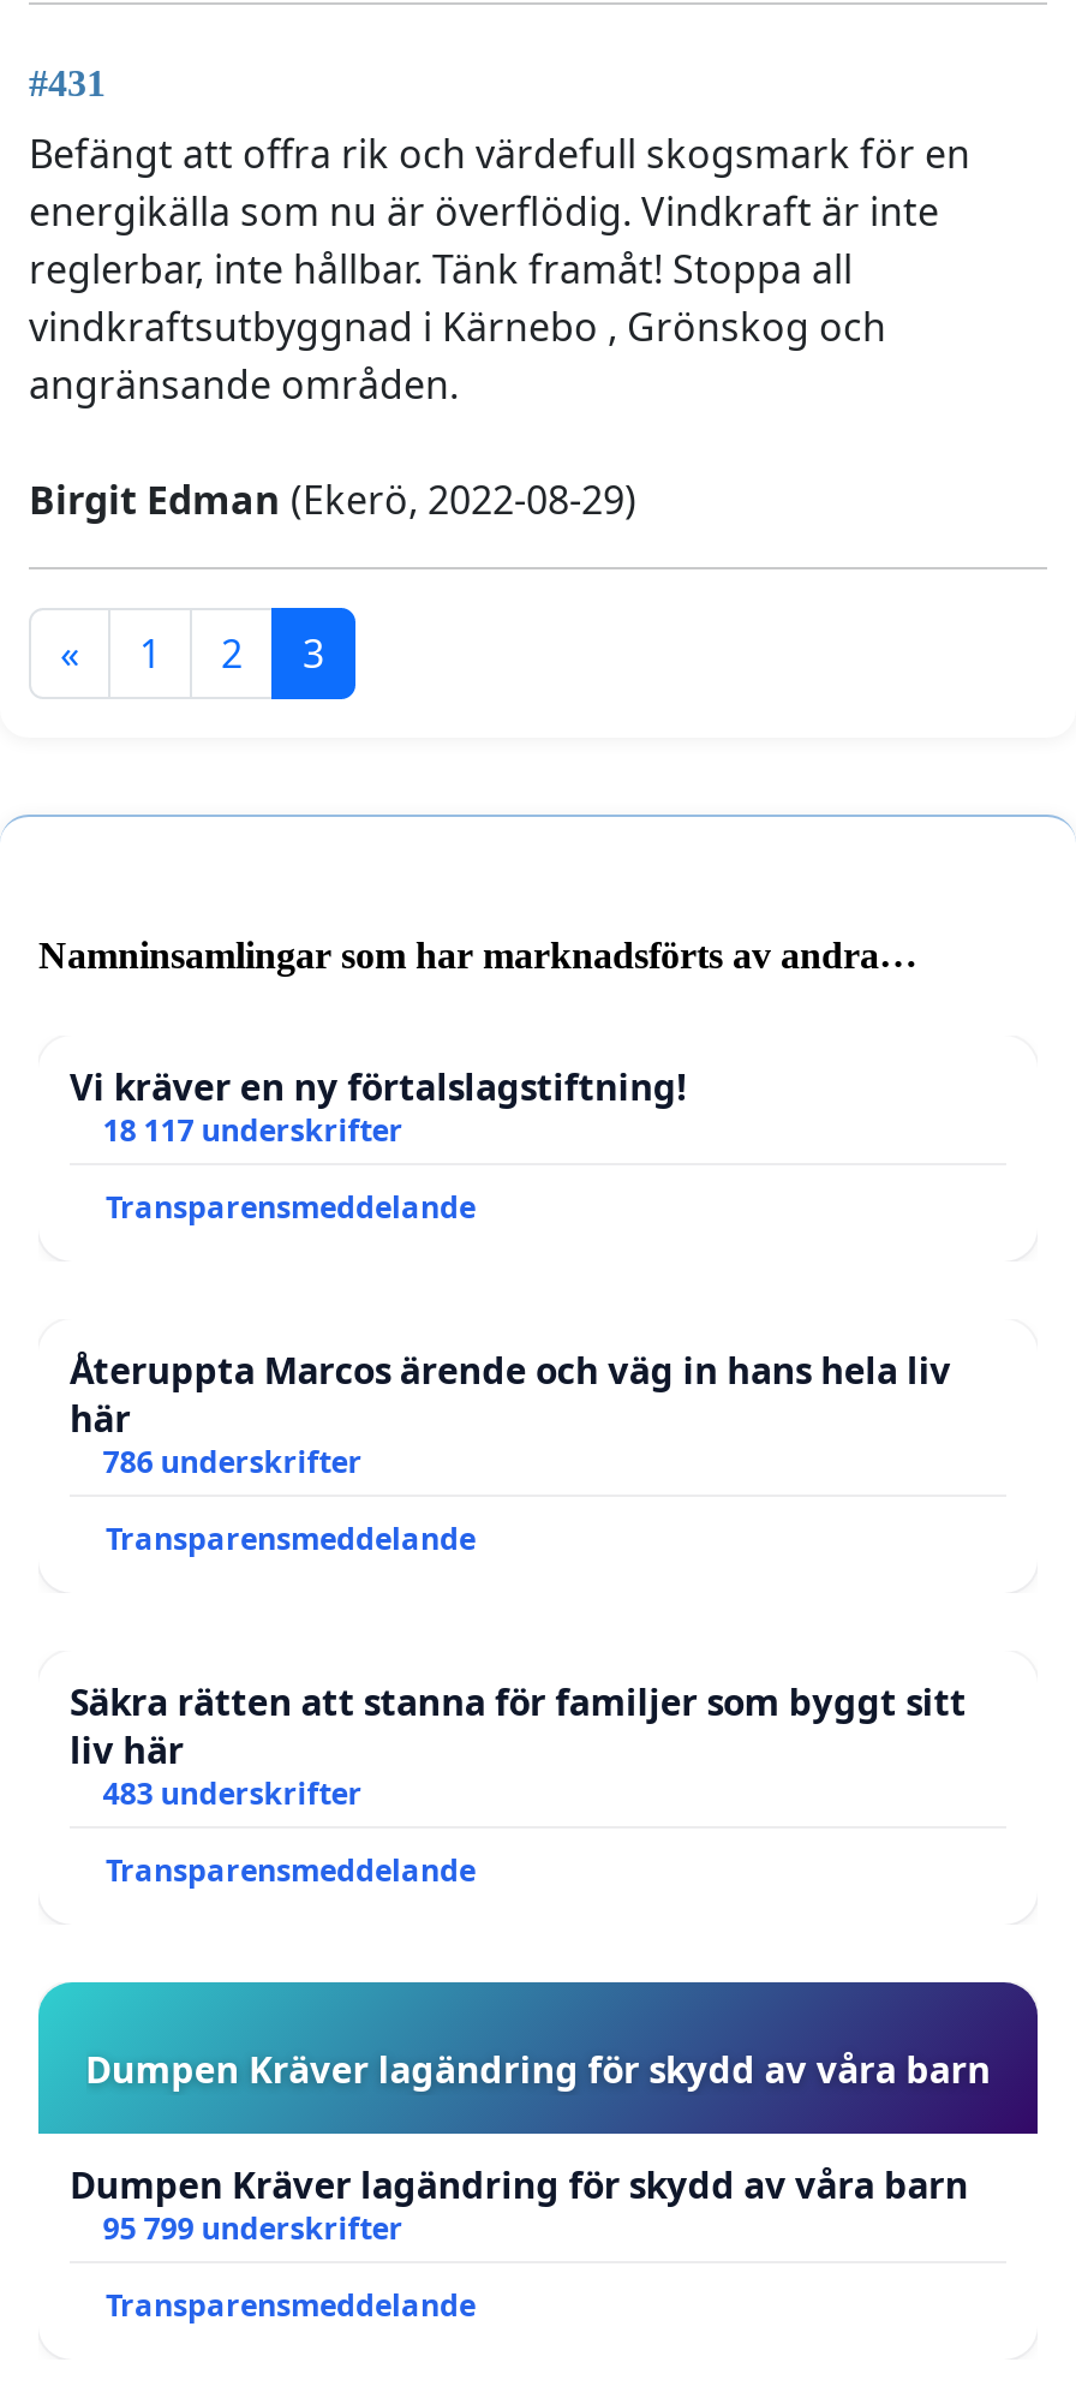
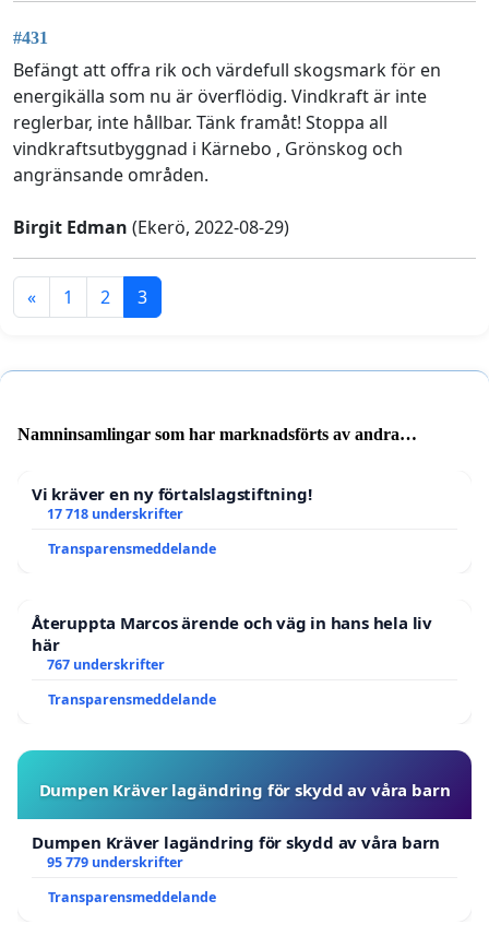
- 18 117 underskrifter
+ 17 718 underskrifter

- 786 underskrifter
- Transparensmeddelande
- Säkra rätten att stanna för familjer som byggt sitt
- liv här
- 483 underskrifter
+ 767 underskrifter

- 95 799 underskrifter
+ 95 779 underskrifter
